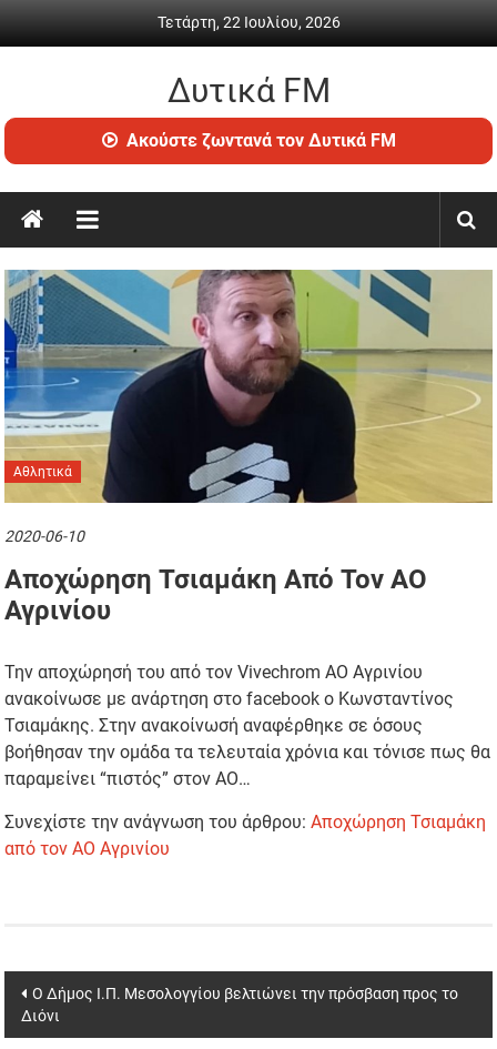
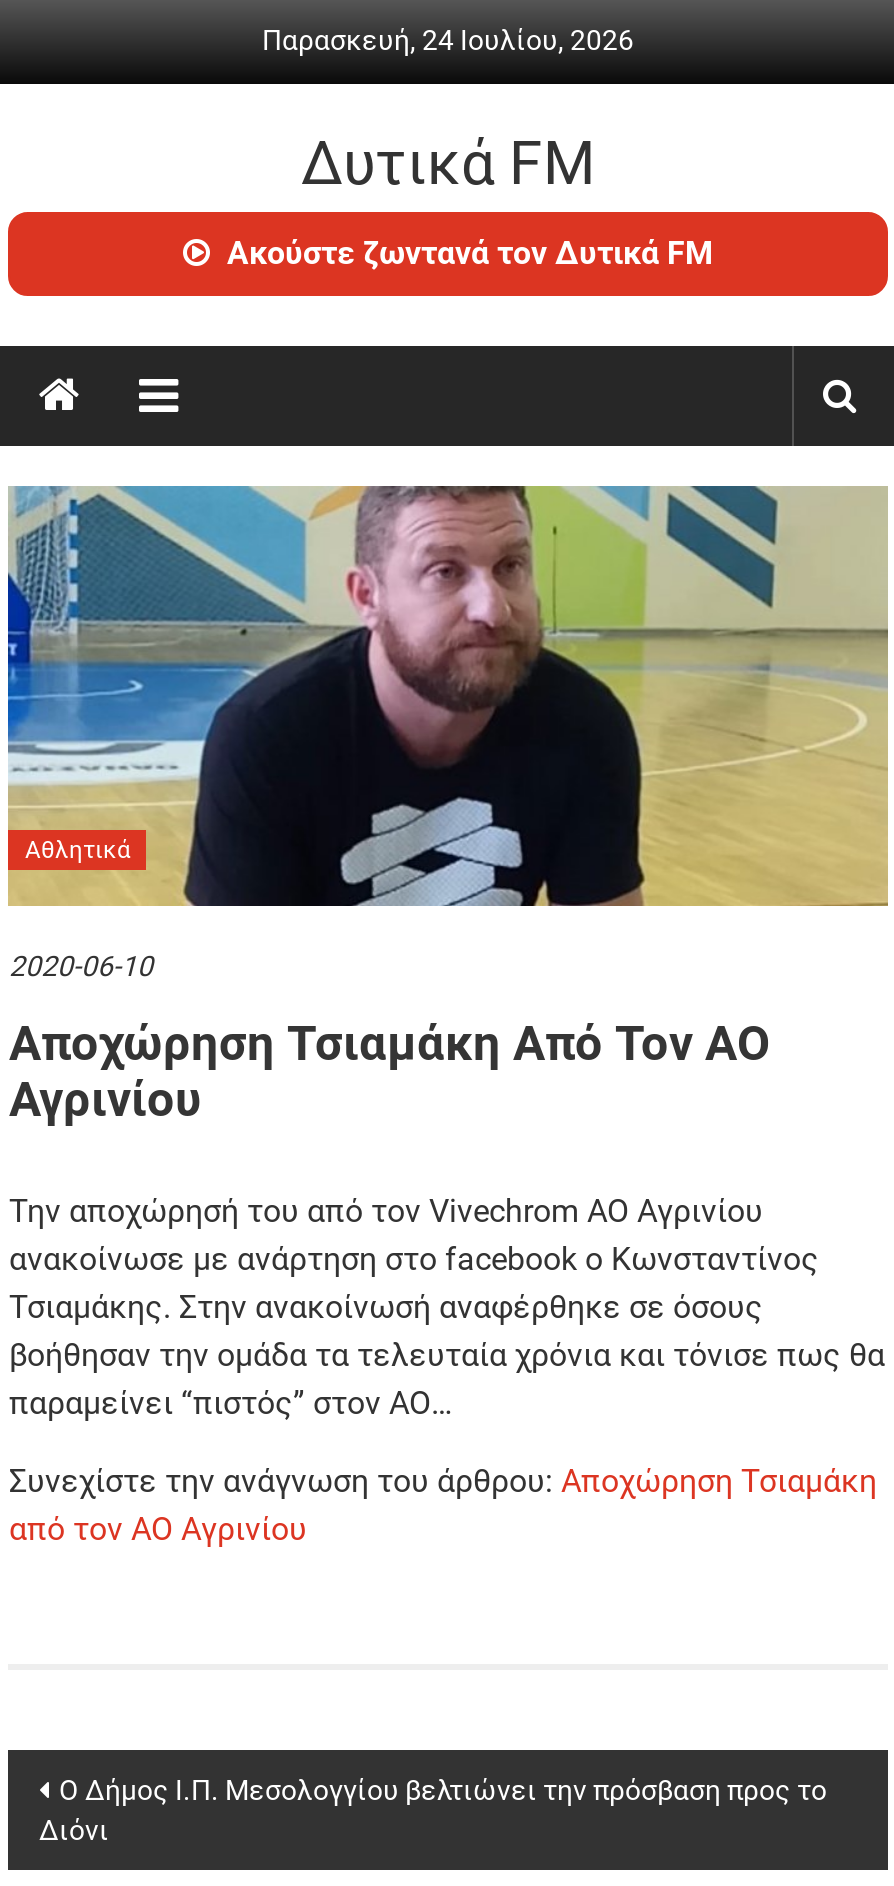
- Τετάρτη, 22 Ιουλίου, 2026
+ Παρασκευή, 24 Ιουλίου, 2026
